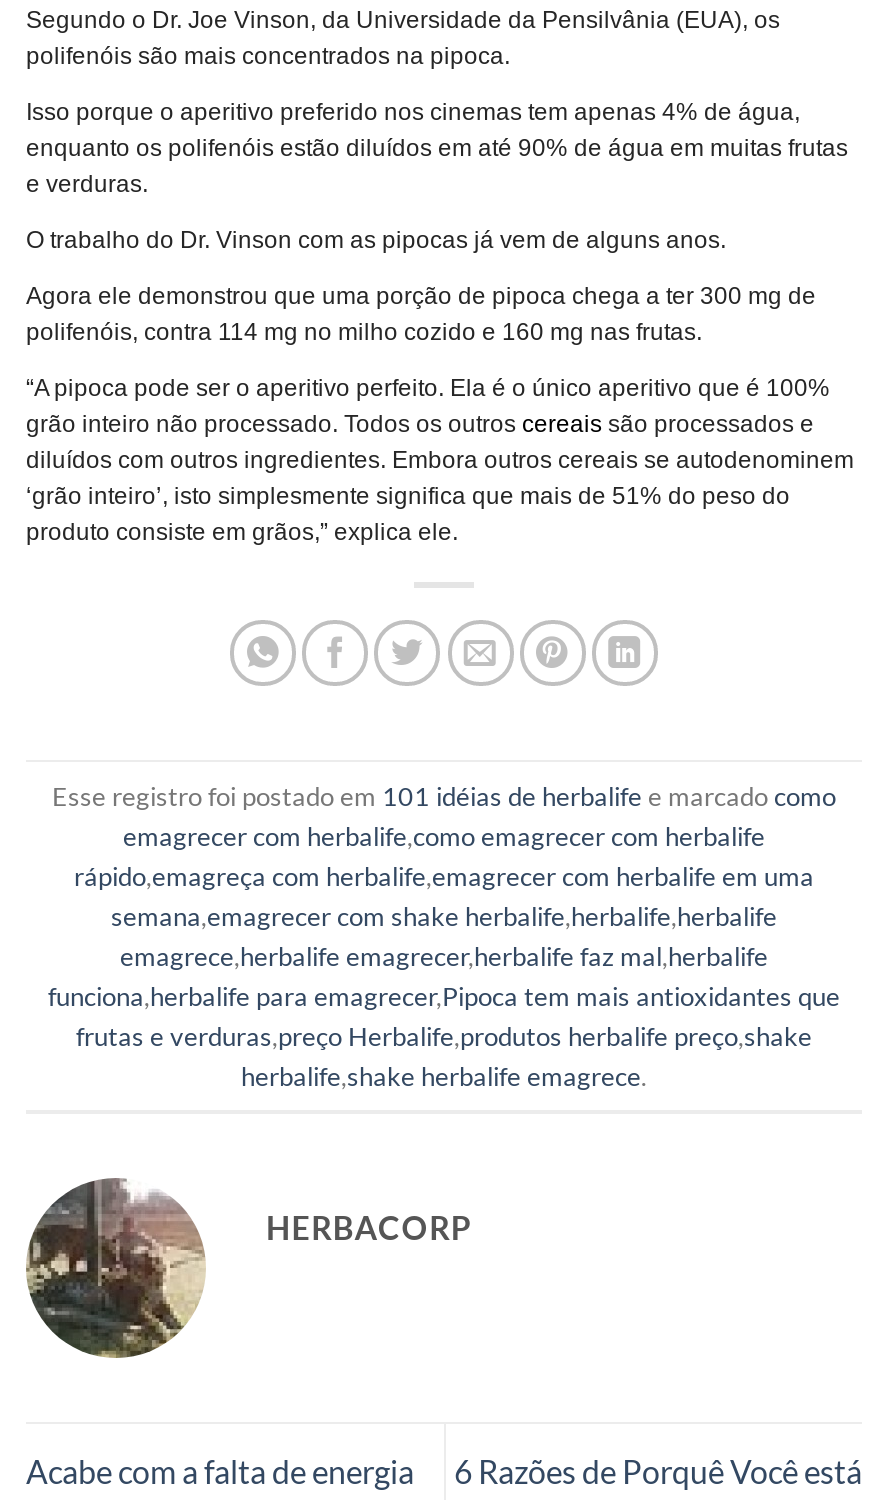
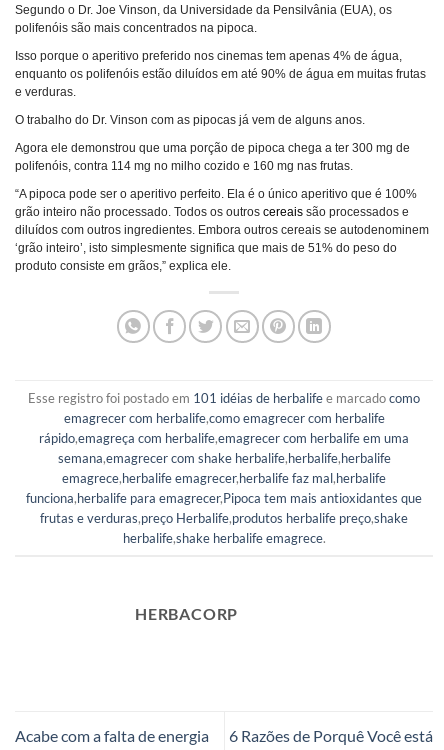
- [image]
